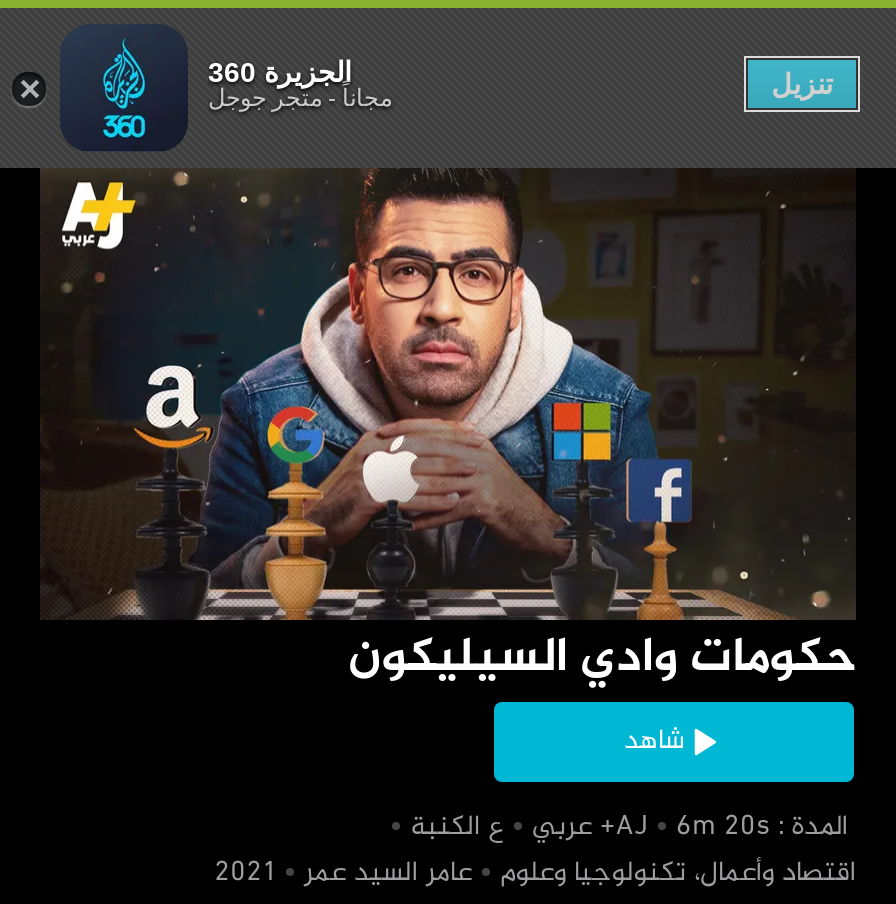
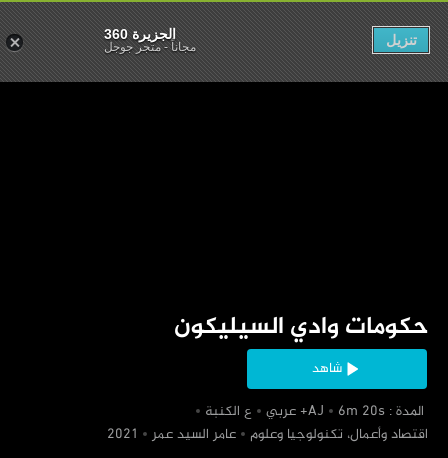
- [image]

- [image]
